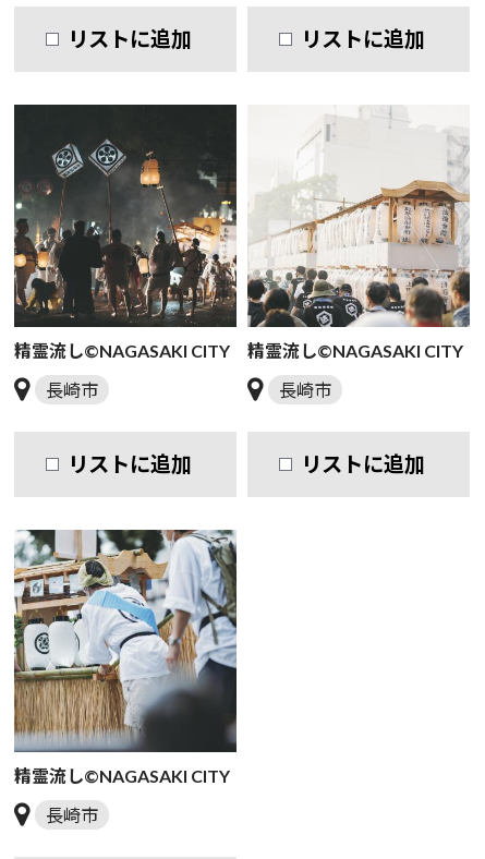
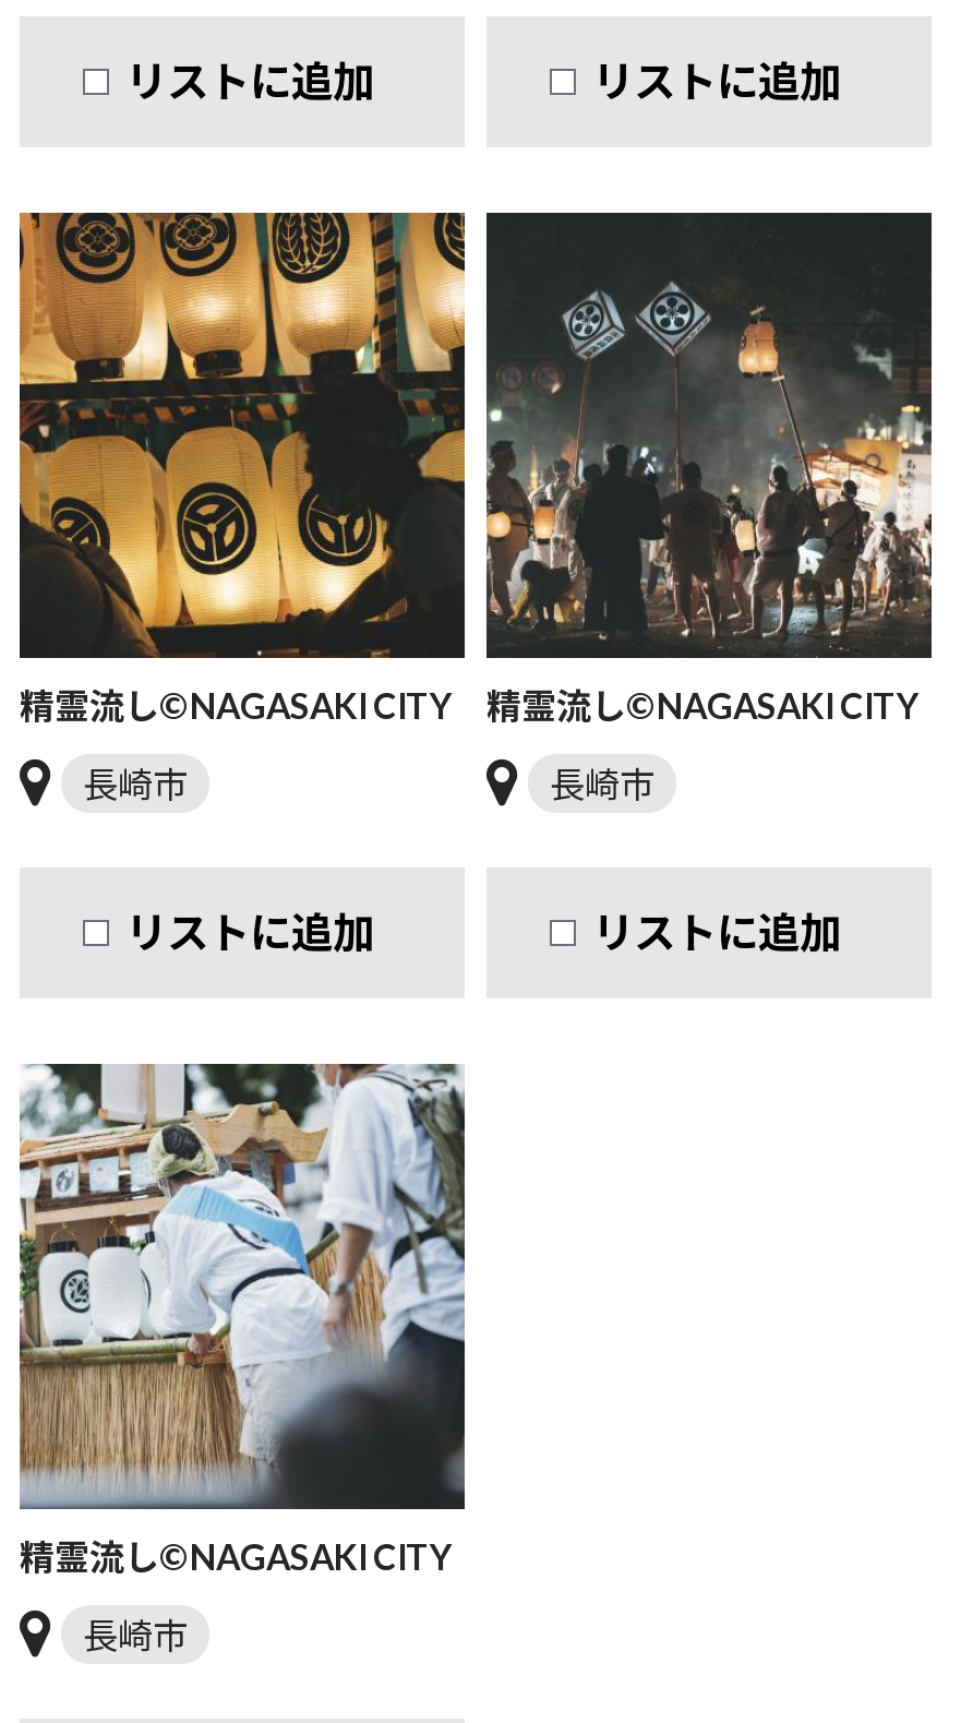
- [image]
+ [image]

- [image]
+ [image]
